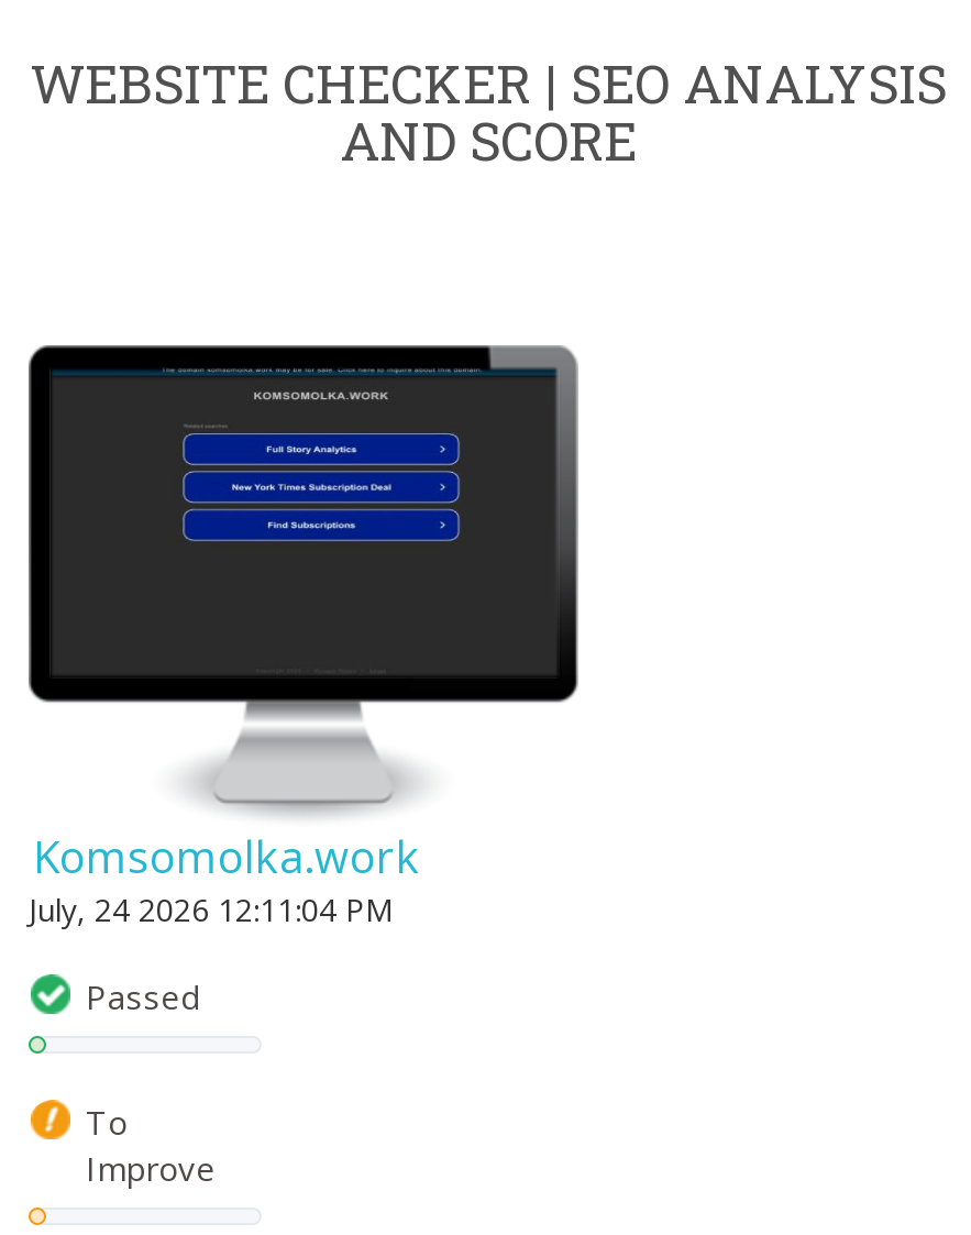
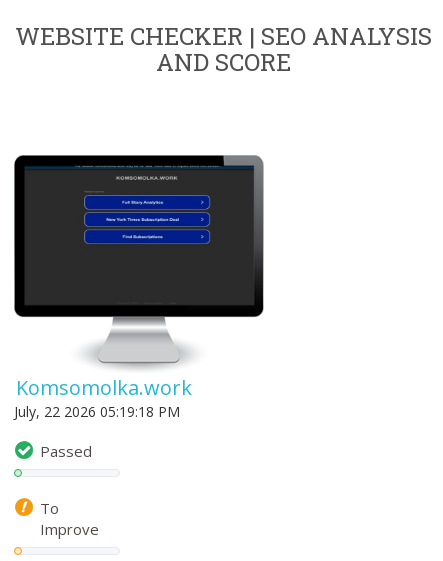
- July, 24 2026 12:11:04 PM
+ July, 22 2026 05:19:18 PM
